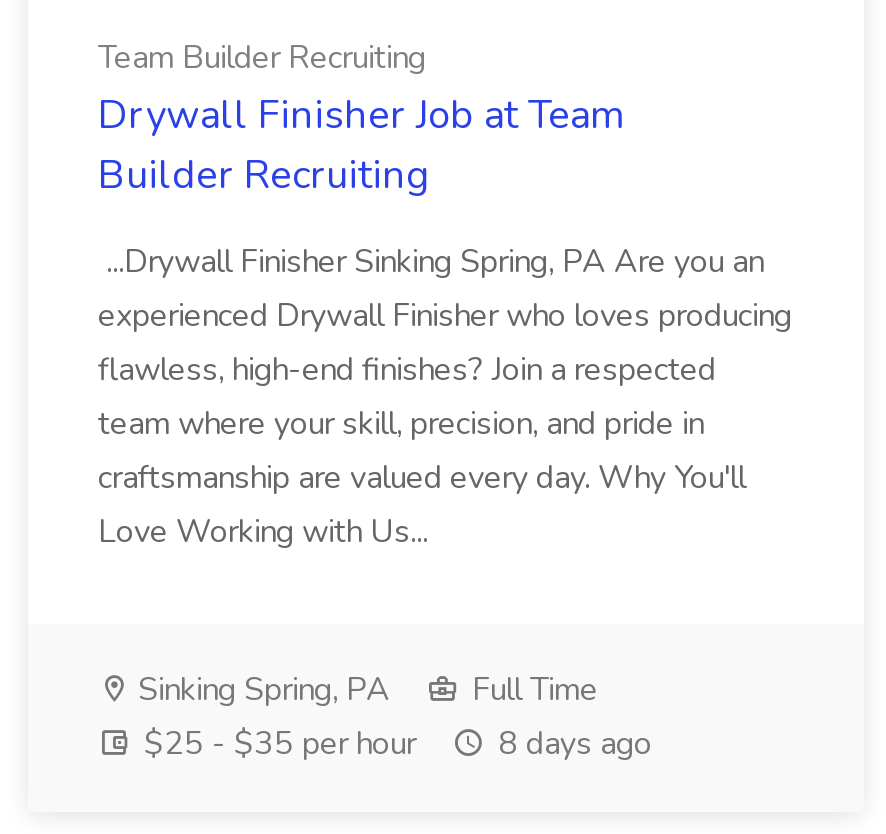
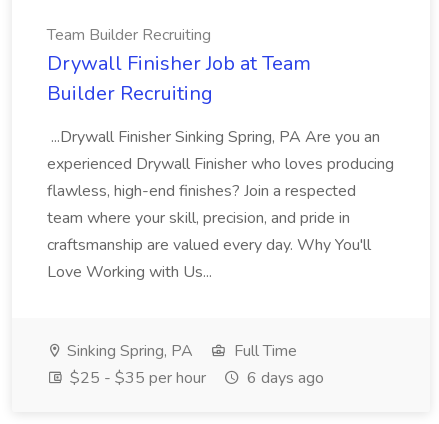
- $25 - $35 per hour 8 days ago
+ $25 - $35 per hour 6 days ago
